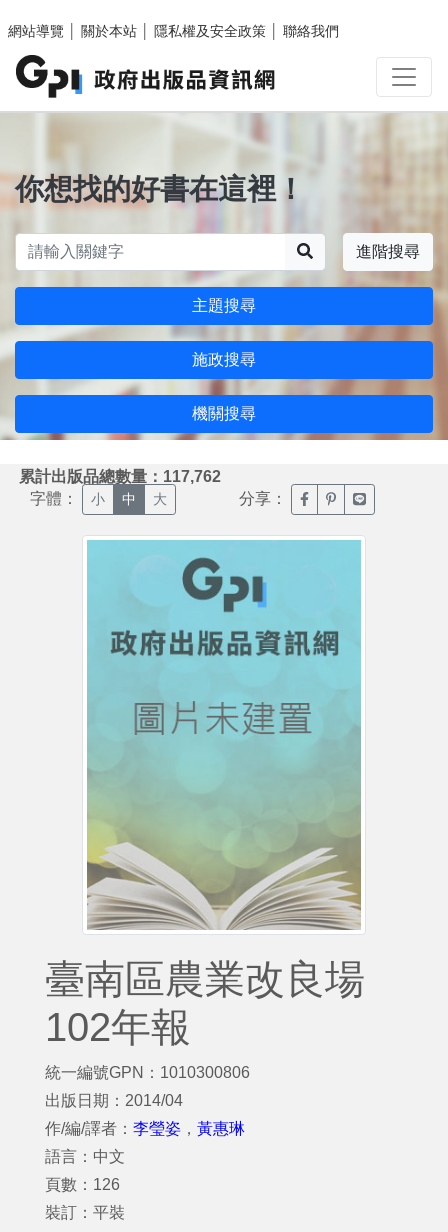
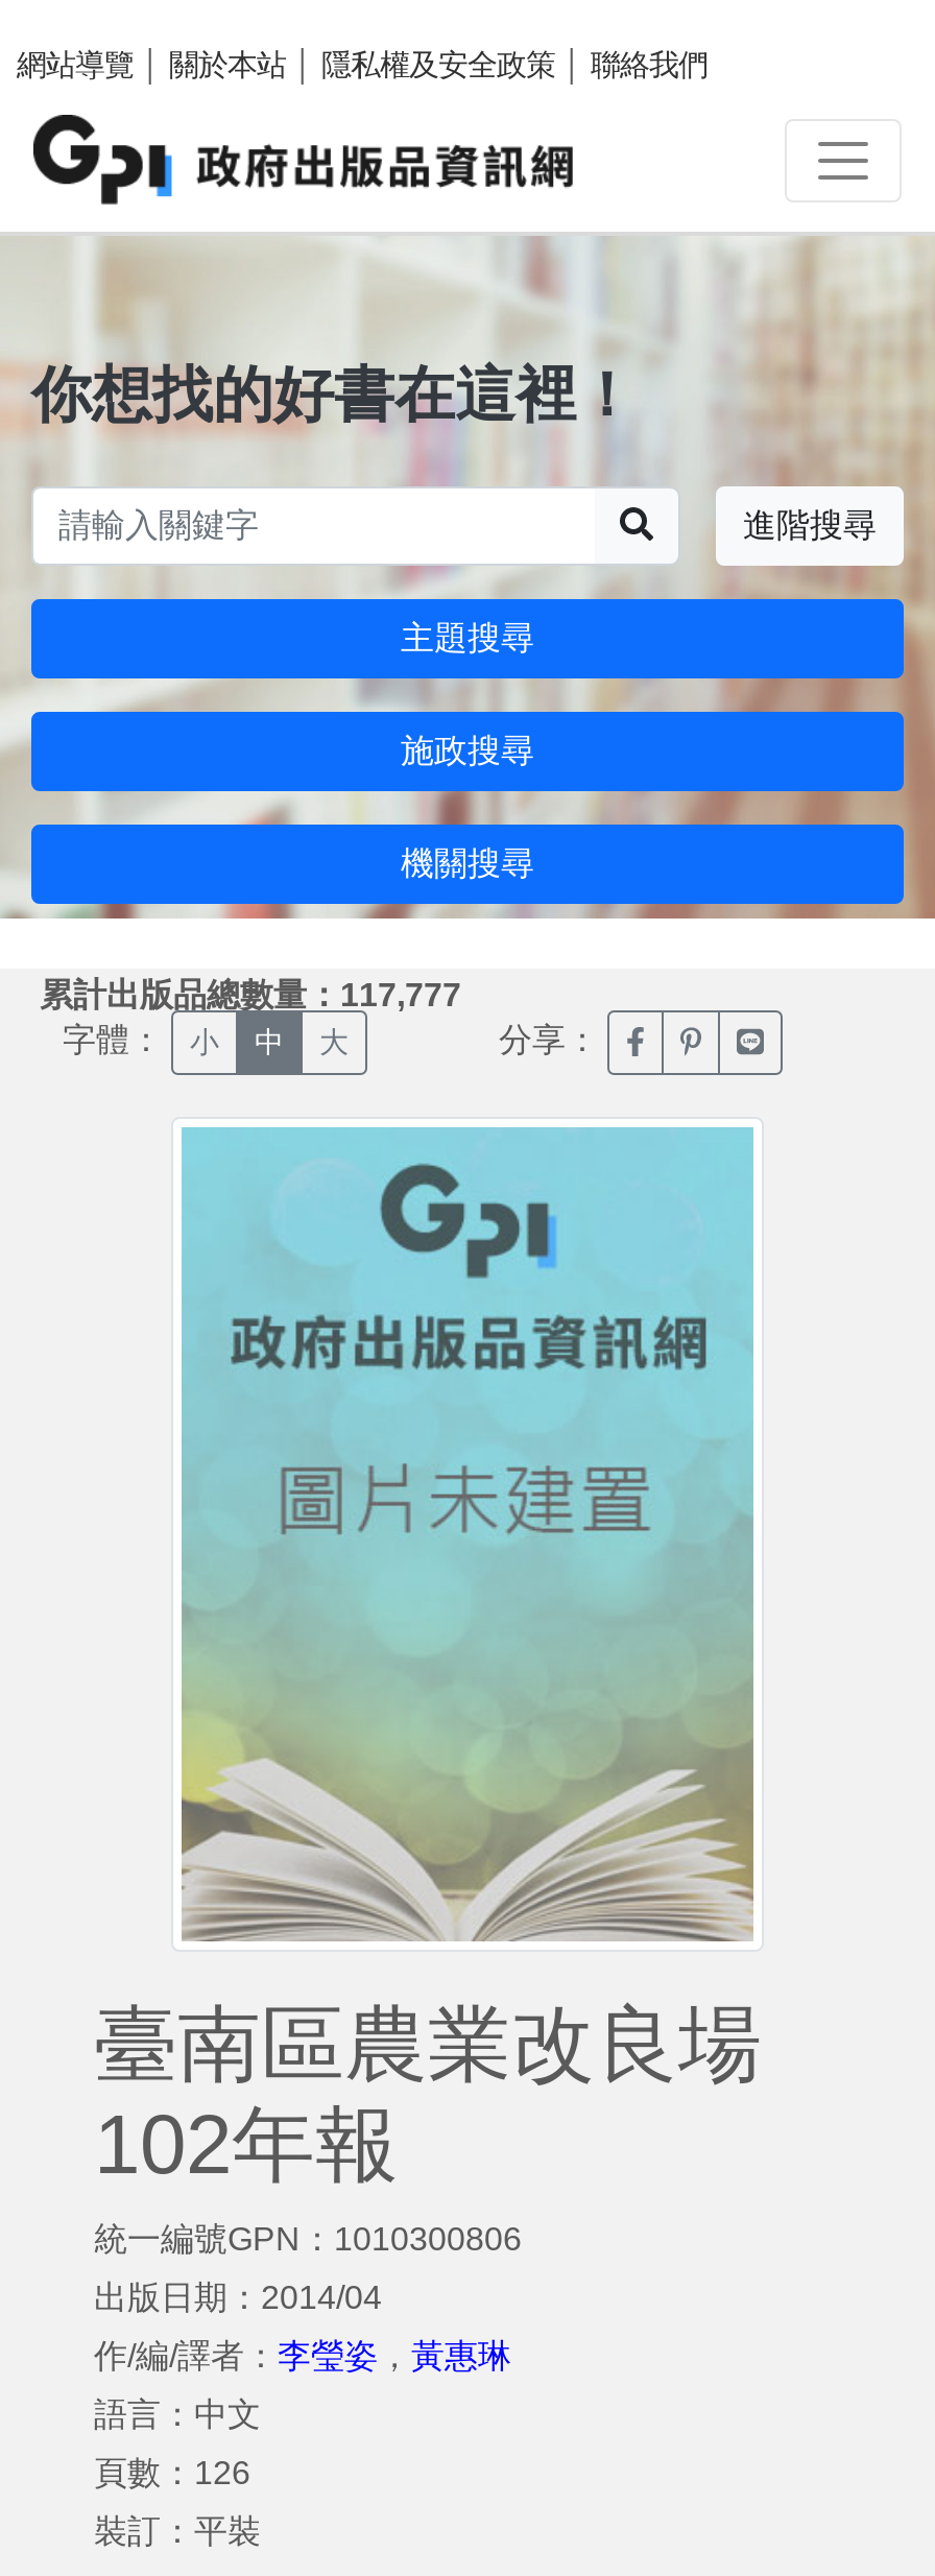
- 累計出版品總數量：117,762
+ 累計出版品總數量：117,777
